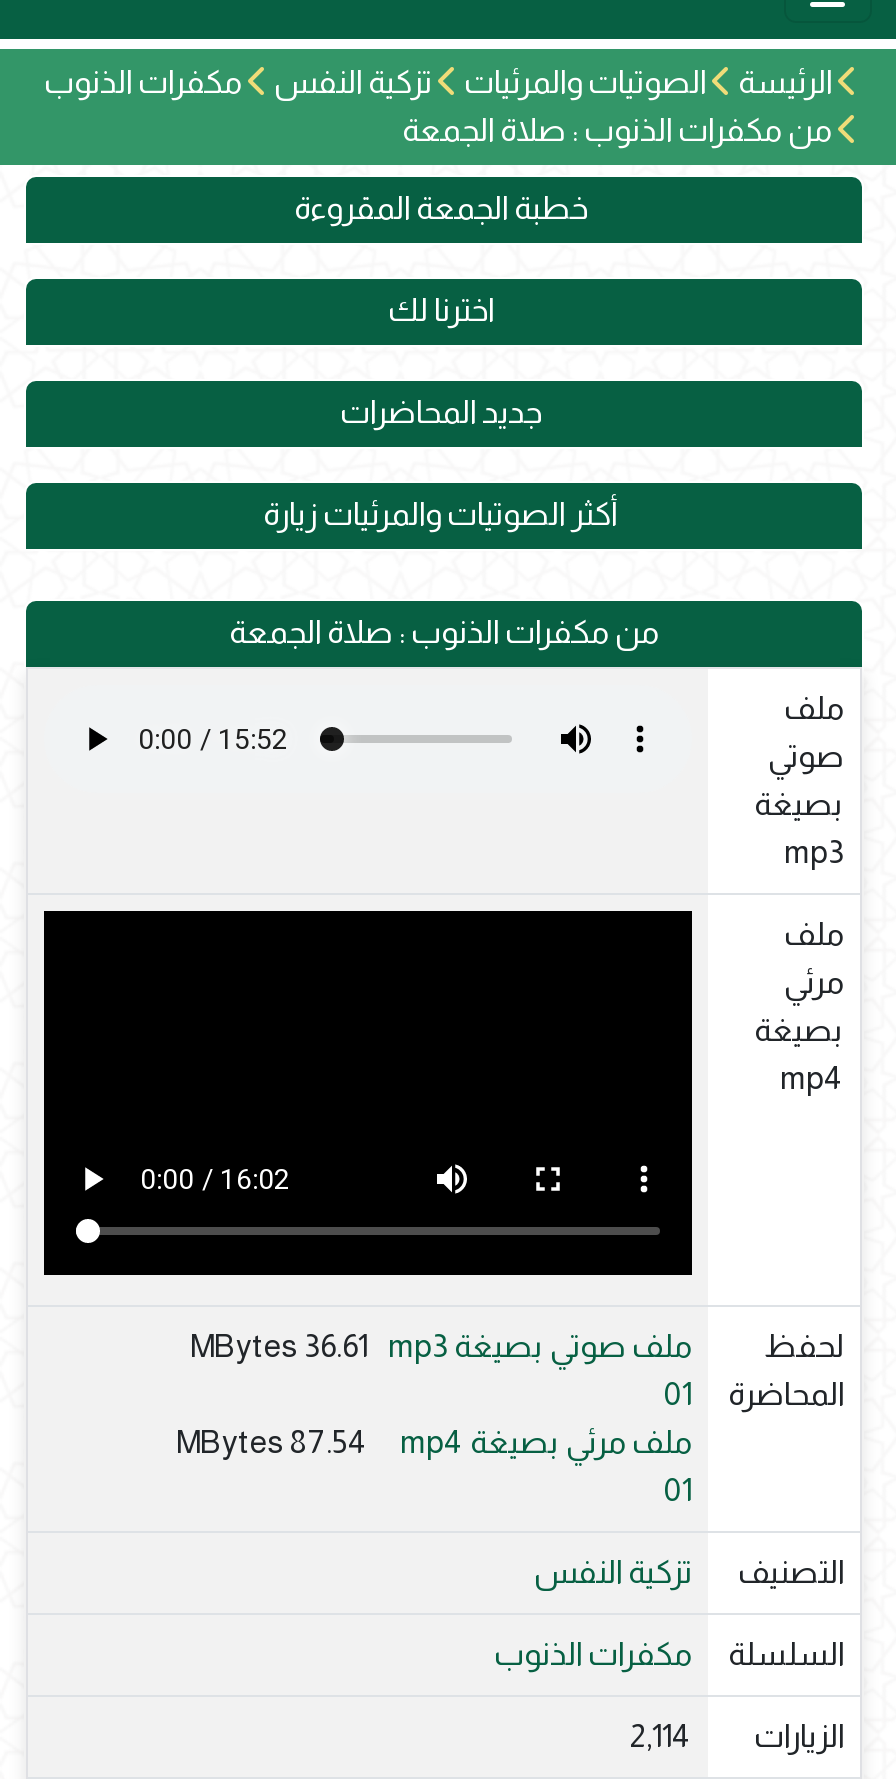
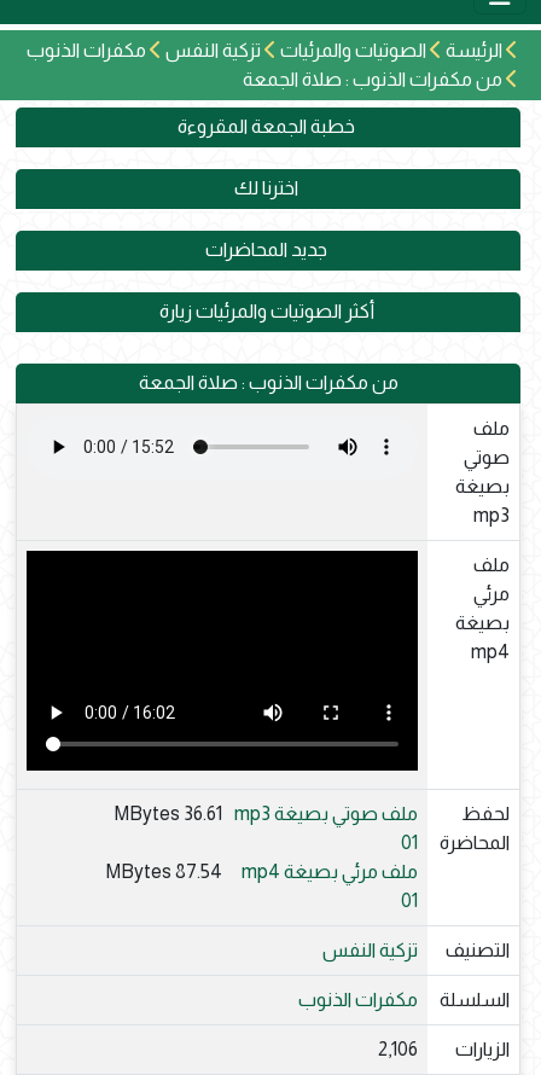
- الزيارات 2,114
+ الزيارات 2,106
